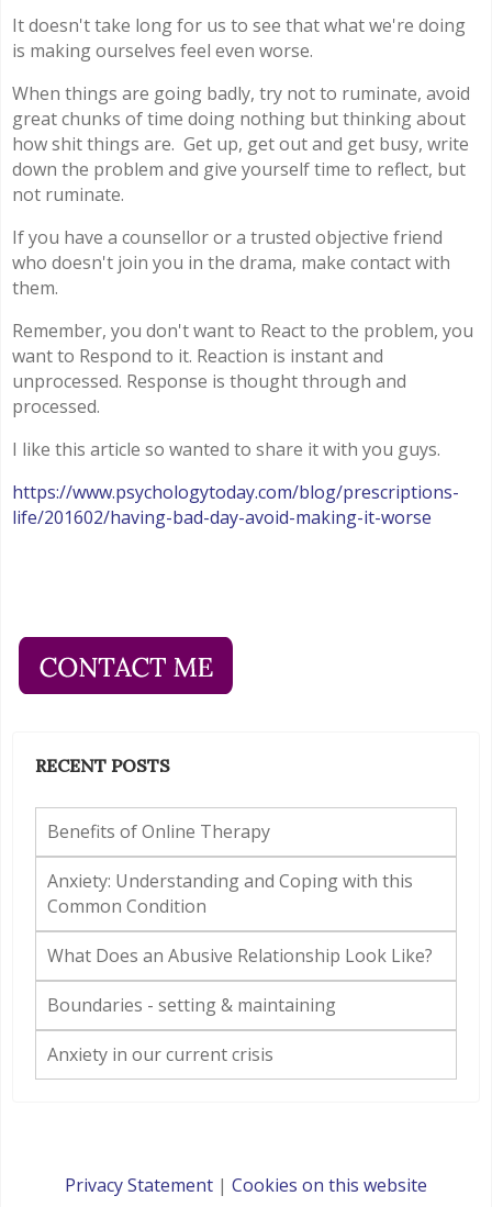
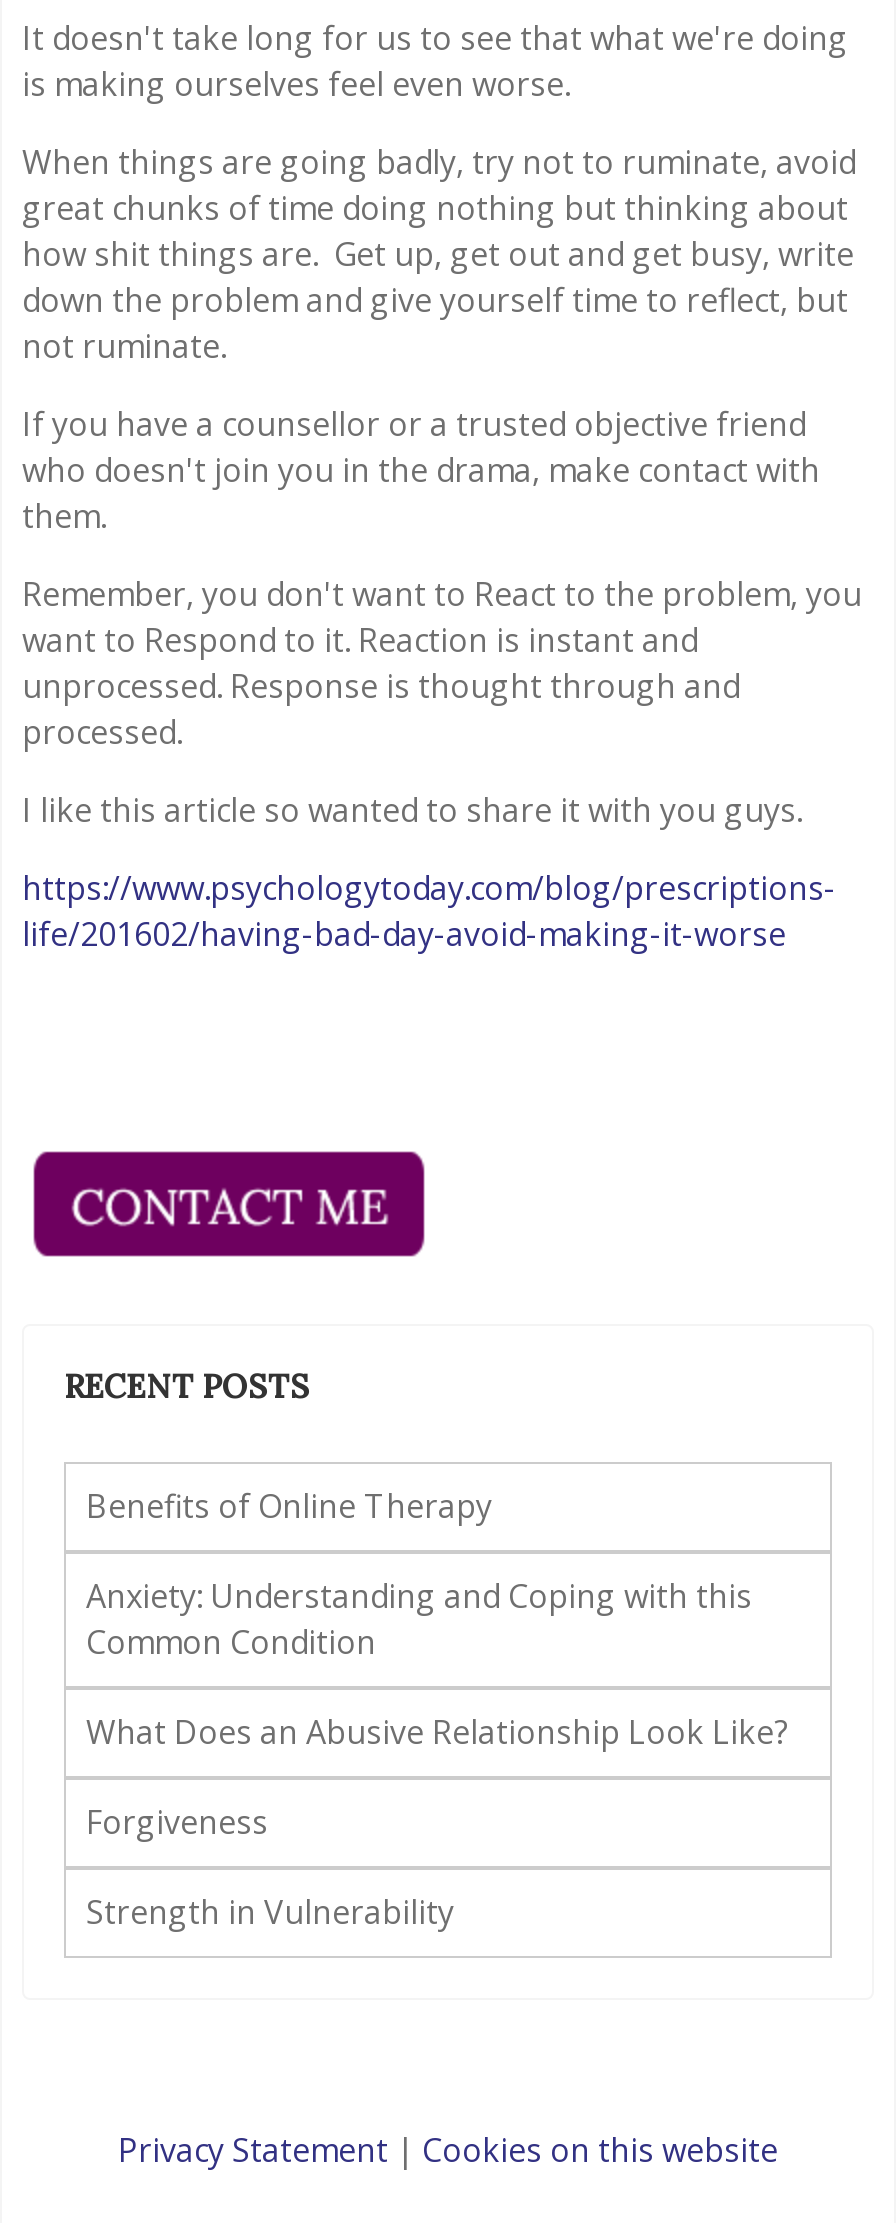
- Boundaries - setting & maintaining
+ Forgiveness

- Anxiety in our current crisis
+ Strength in Vulnerability
